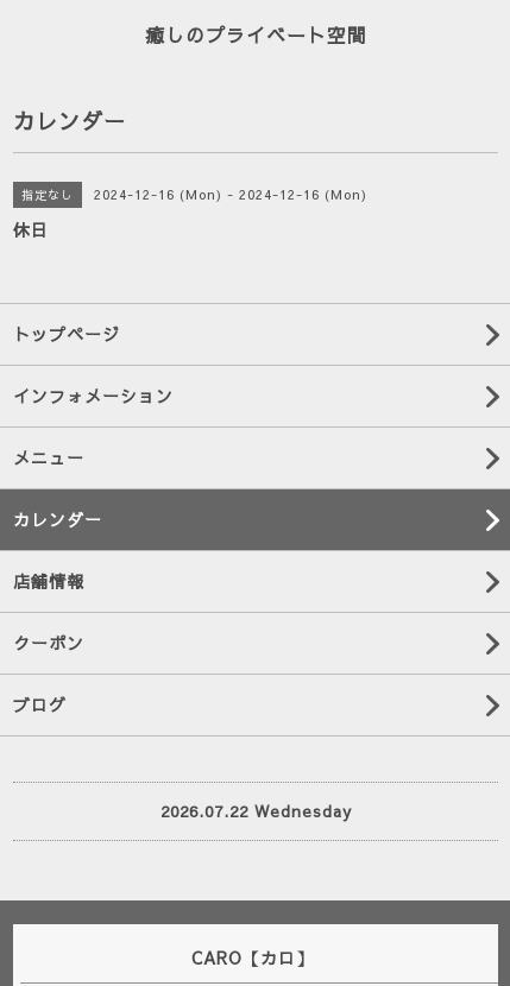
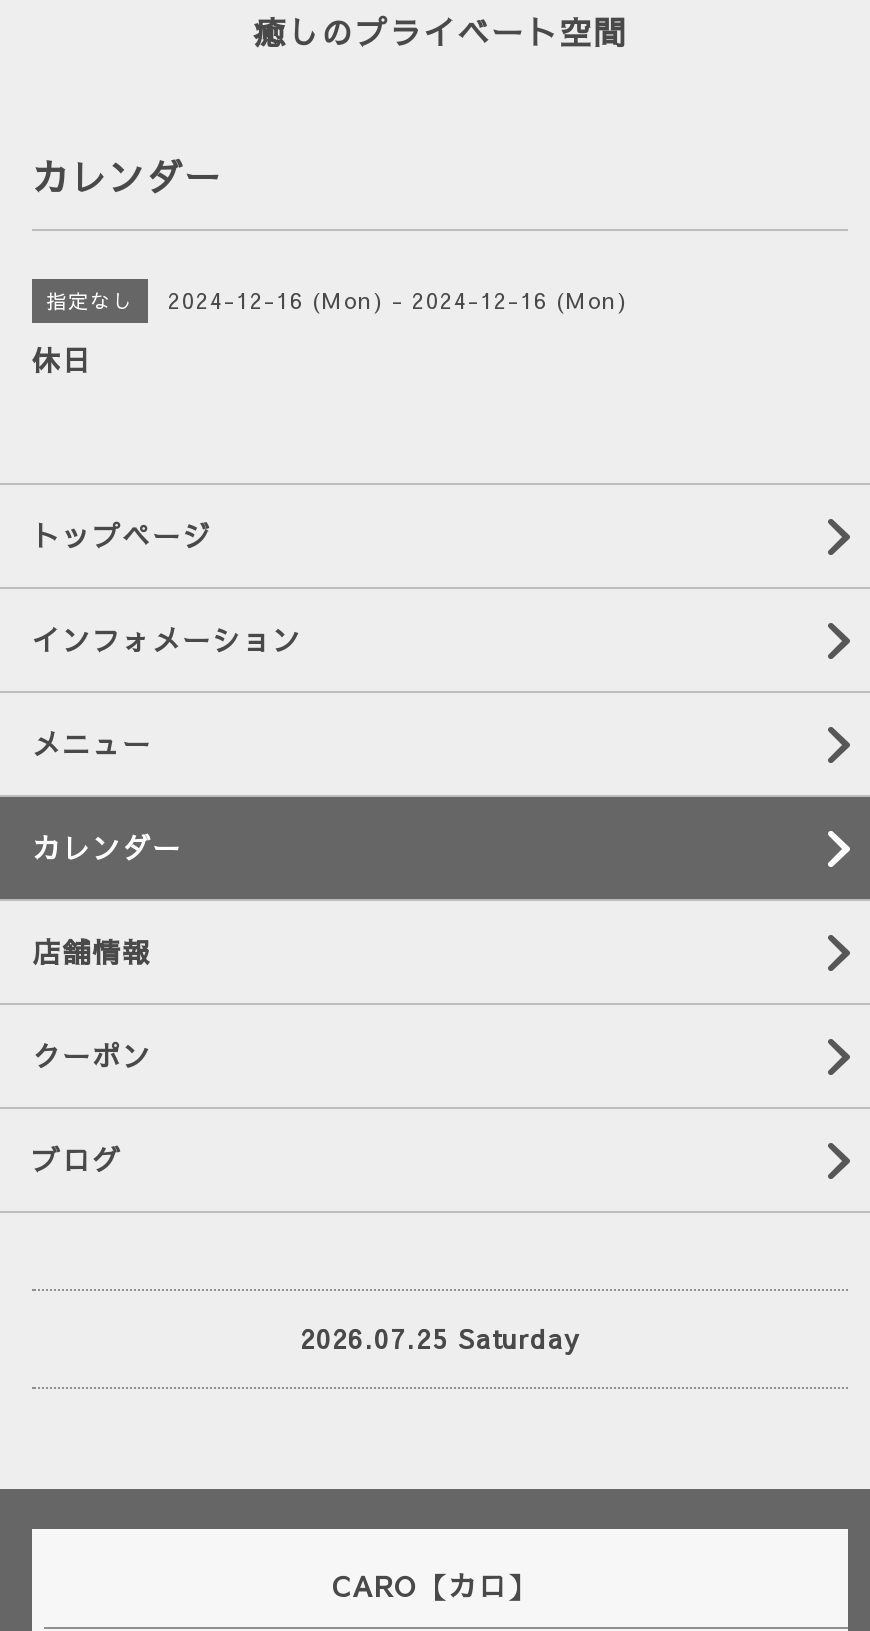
- 2026.07.22 Wednesday
+ 2026.07.25 Saturday
